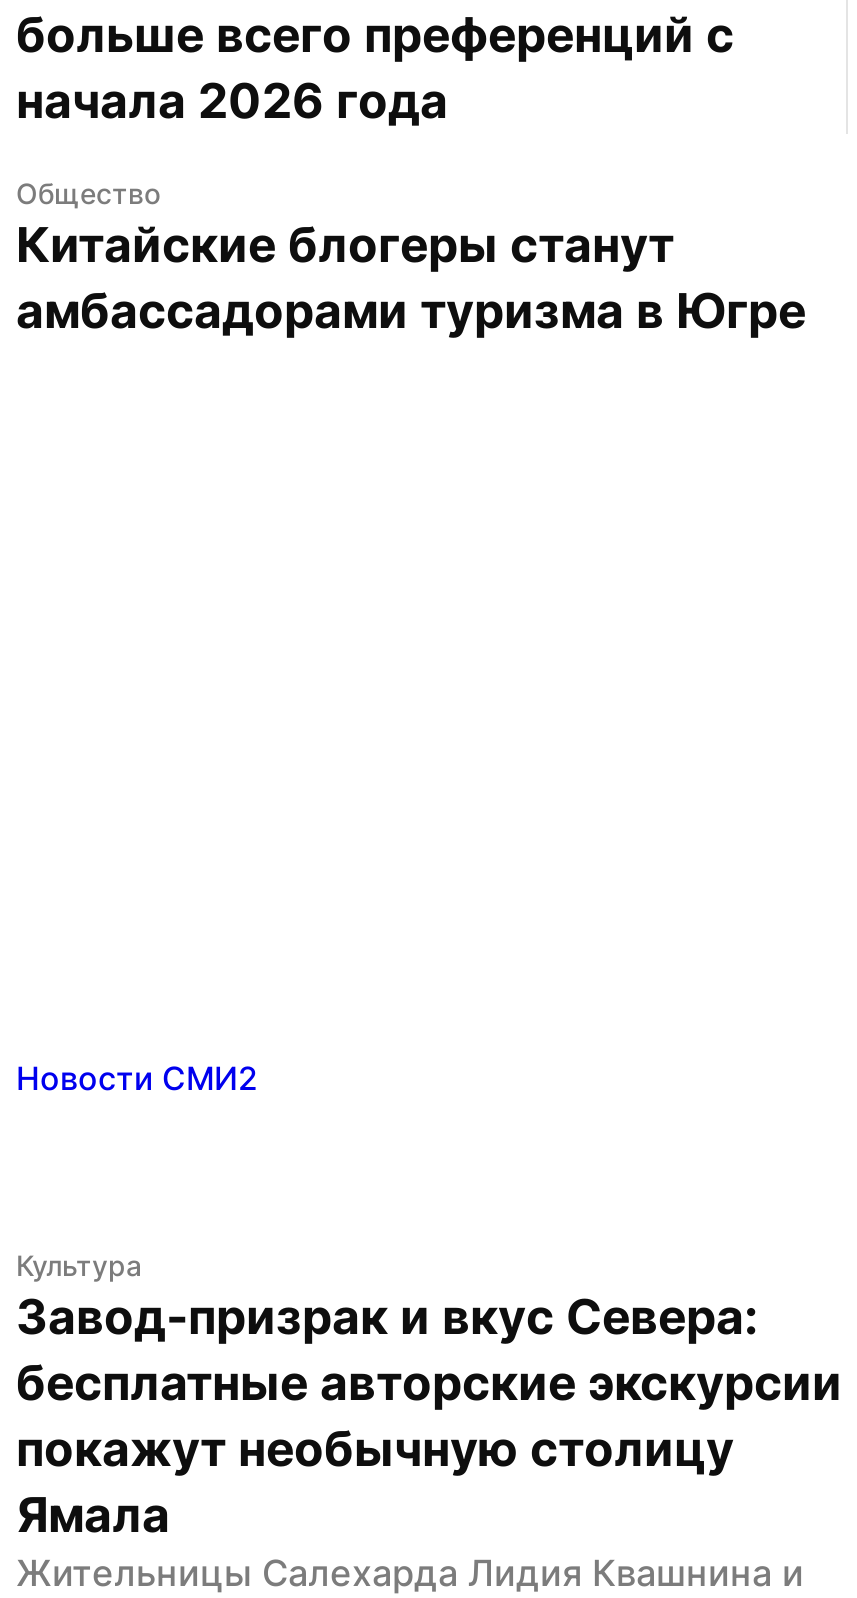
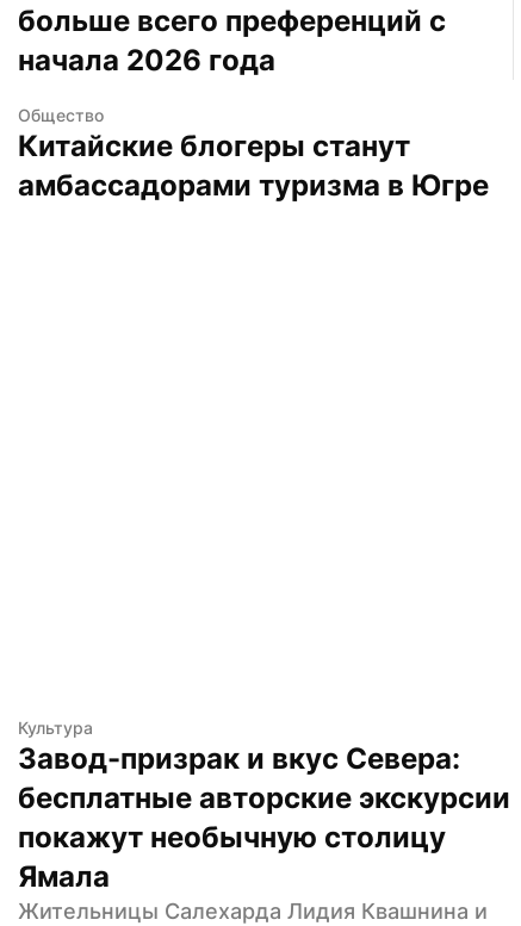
- Новости СМИ2
